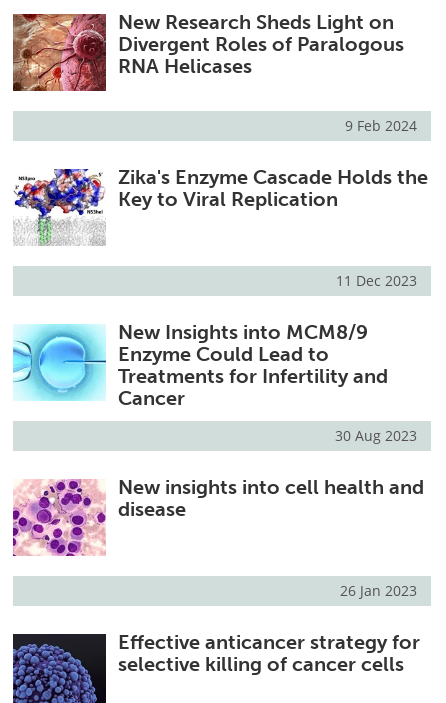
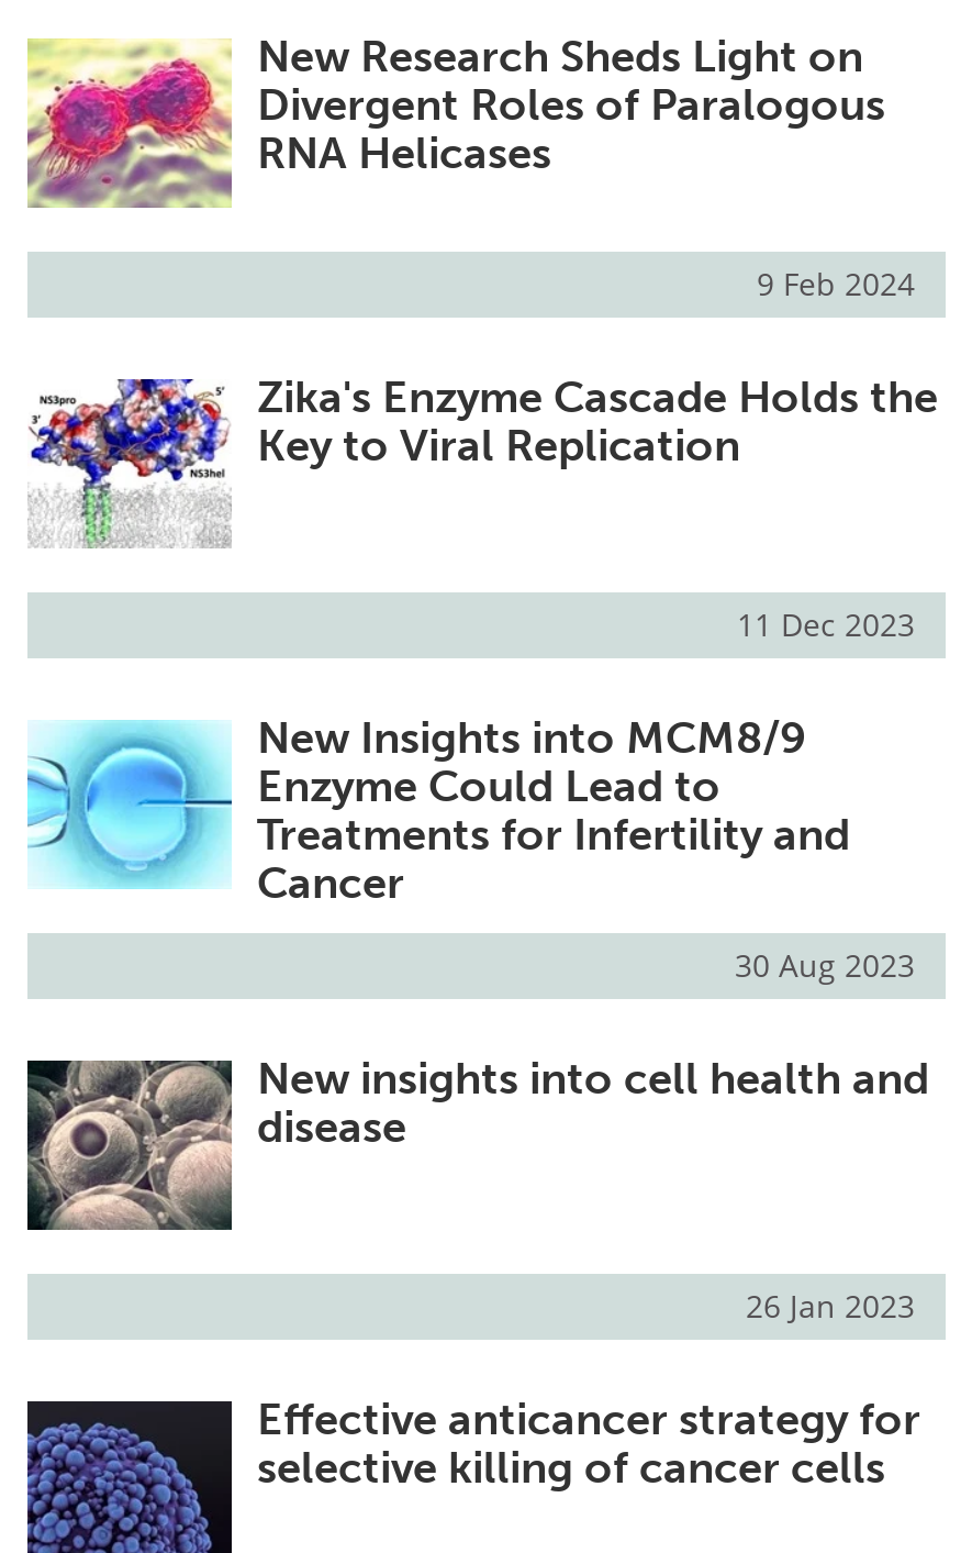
- [image]
+ [image]

- [image]
+ [image]
